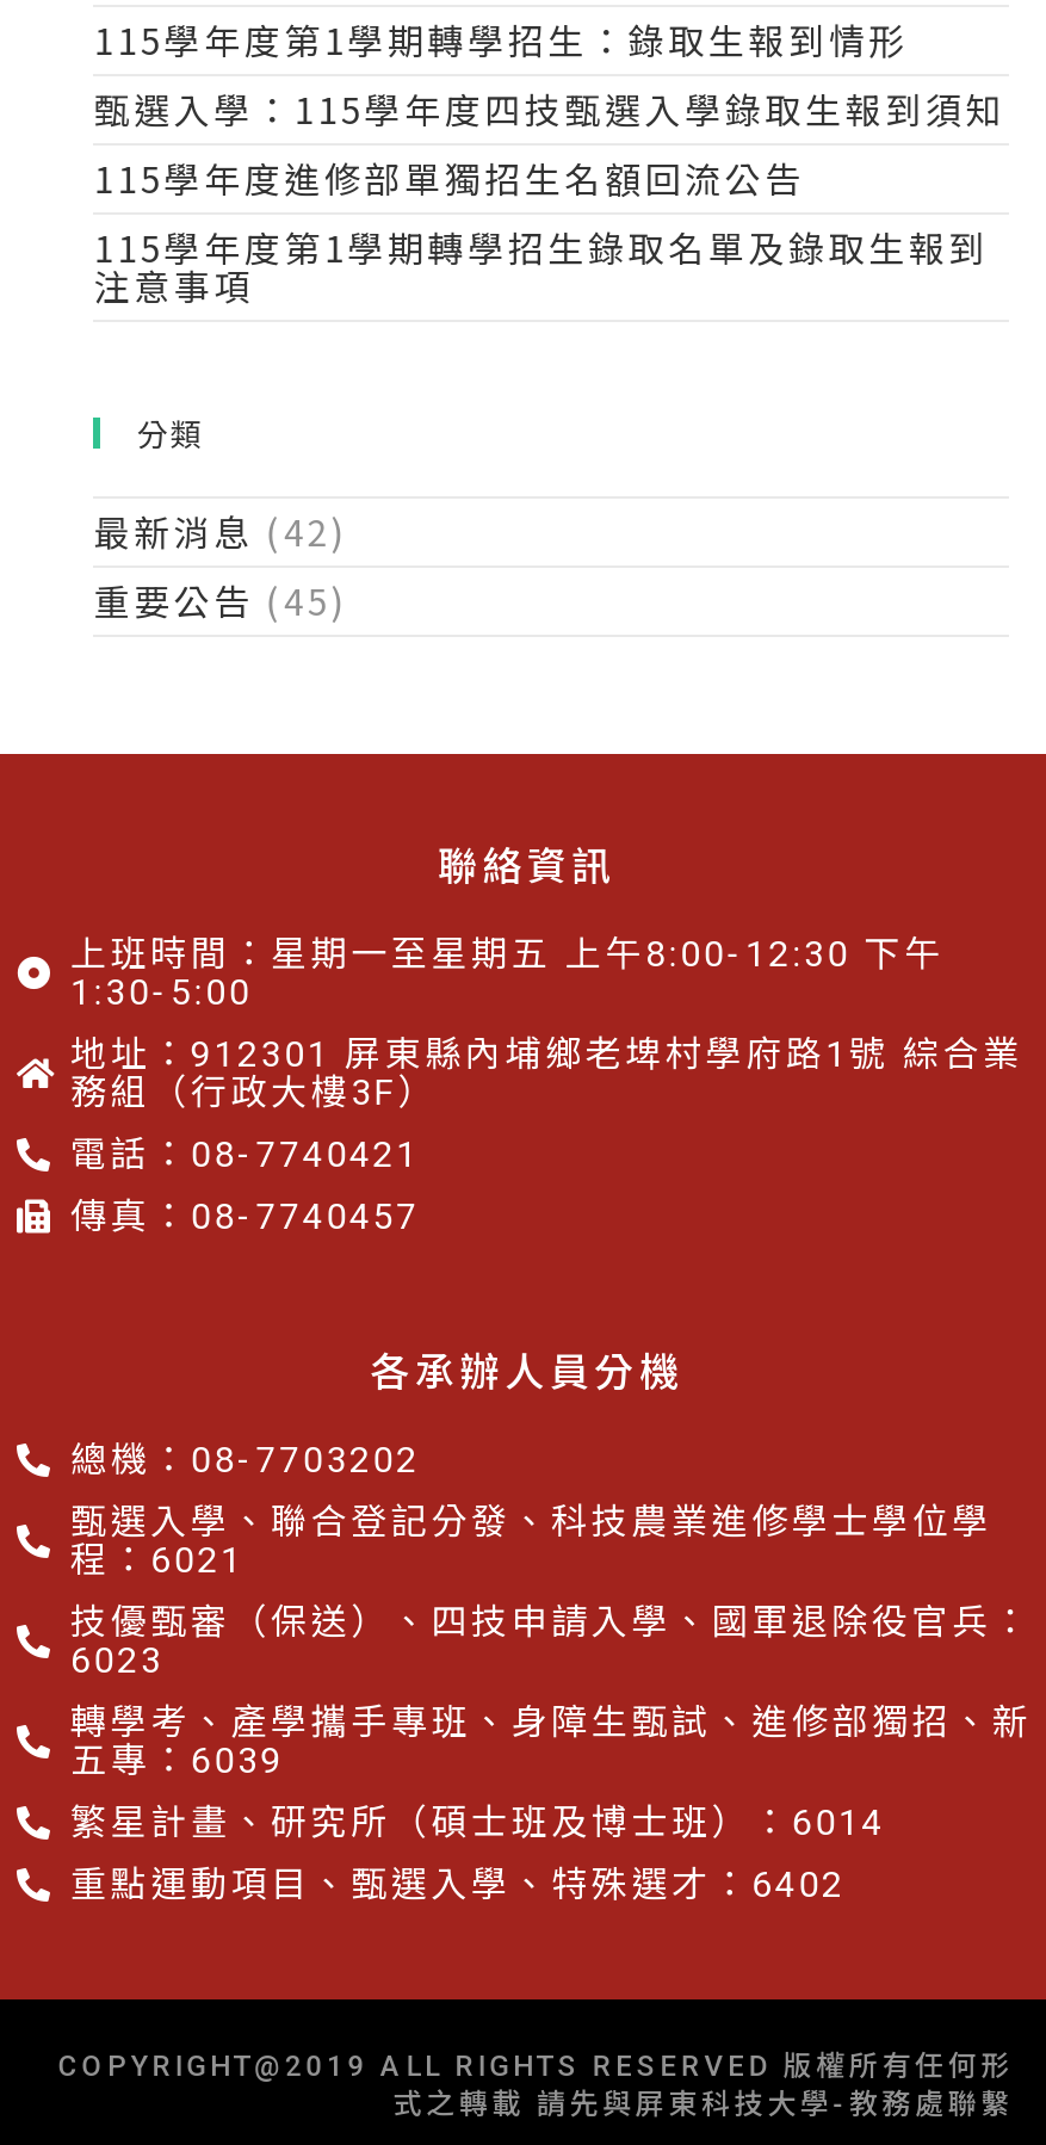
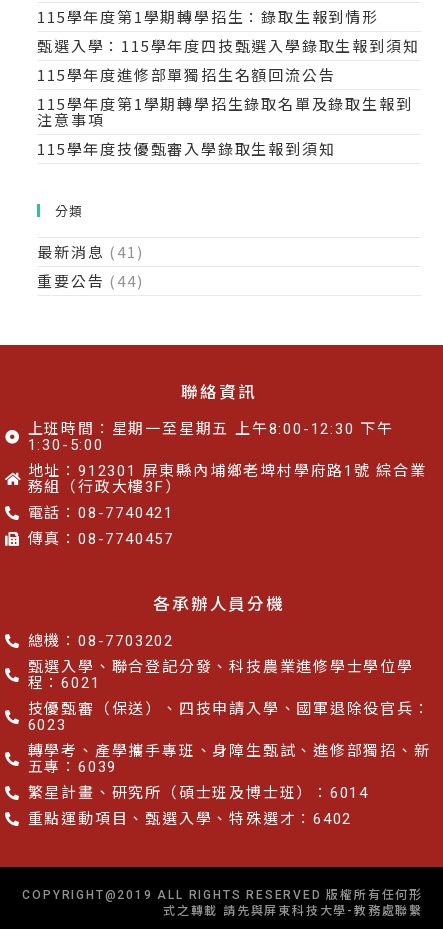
+ 115學年度技優甄審入學錄取生報到須知

- 最新消息 (42)
+ 最新消息 (41)

- 重要公告 (45)
+ 重要公告 (44)
